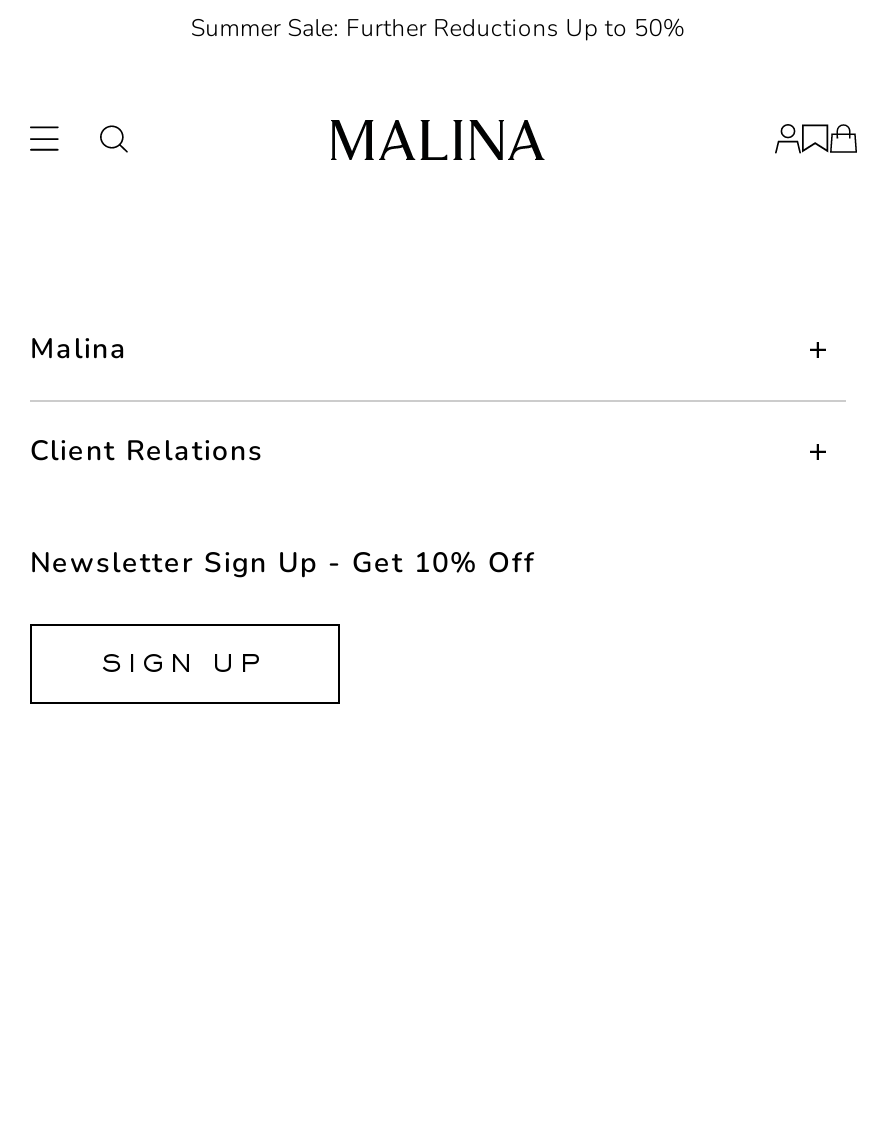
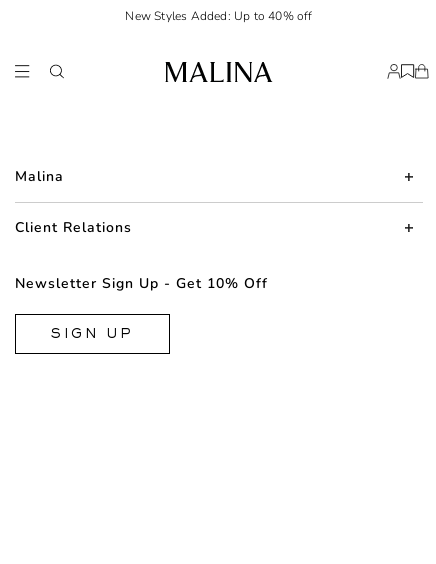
- Summer Sale: Further Reductions Up to 50%
+ New Styles Added: Up to 40% off
